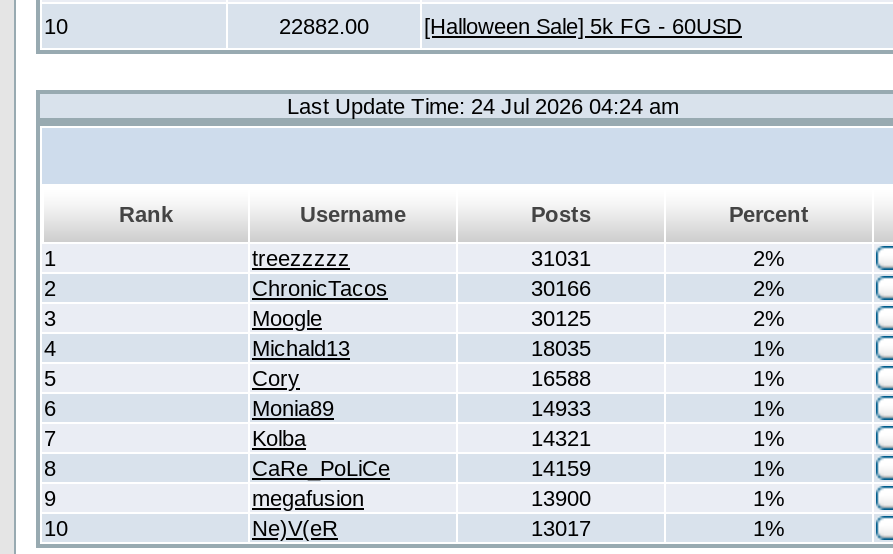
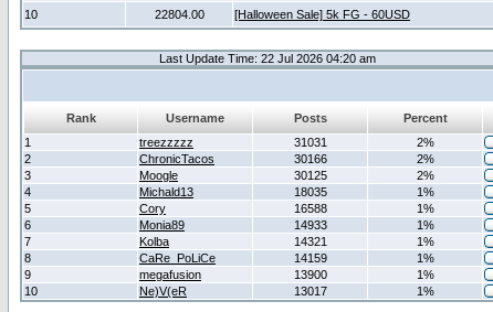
- 22882.00
+ 22804.00

- Last Update Time: 24 Jul 2026 04:24 am
+ Last Update Time: 22 Jul 2026 04:20 am
